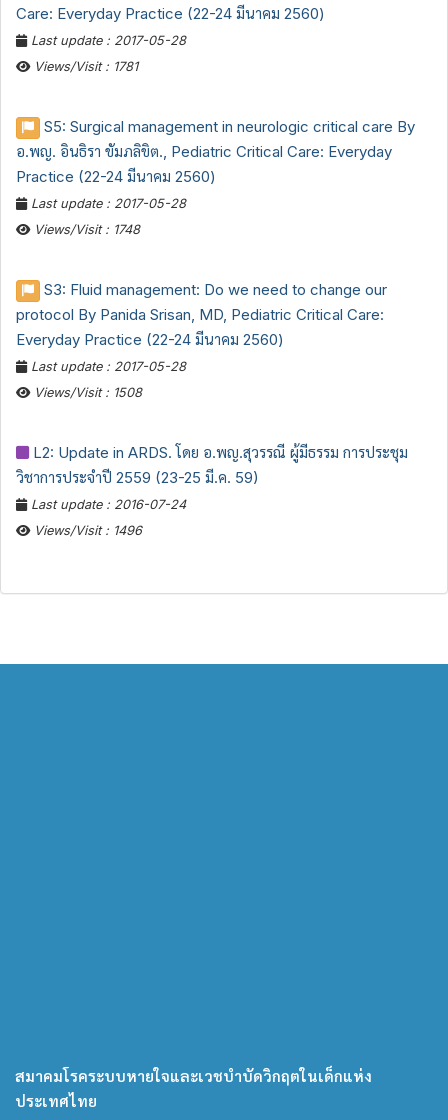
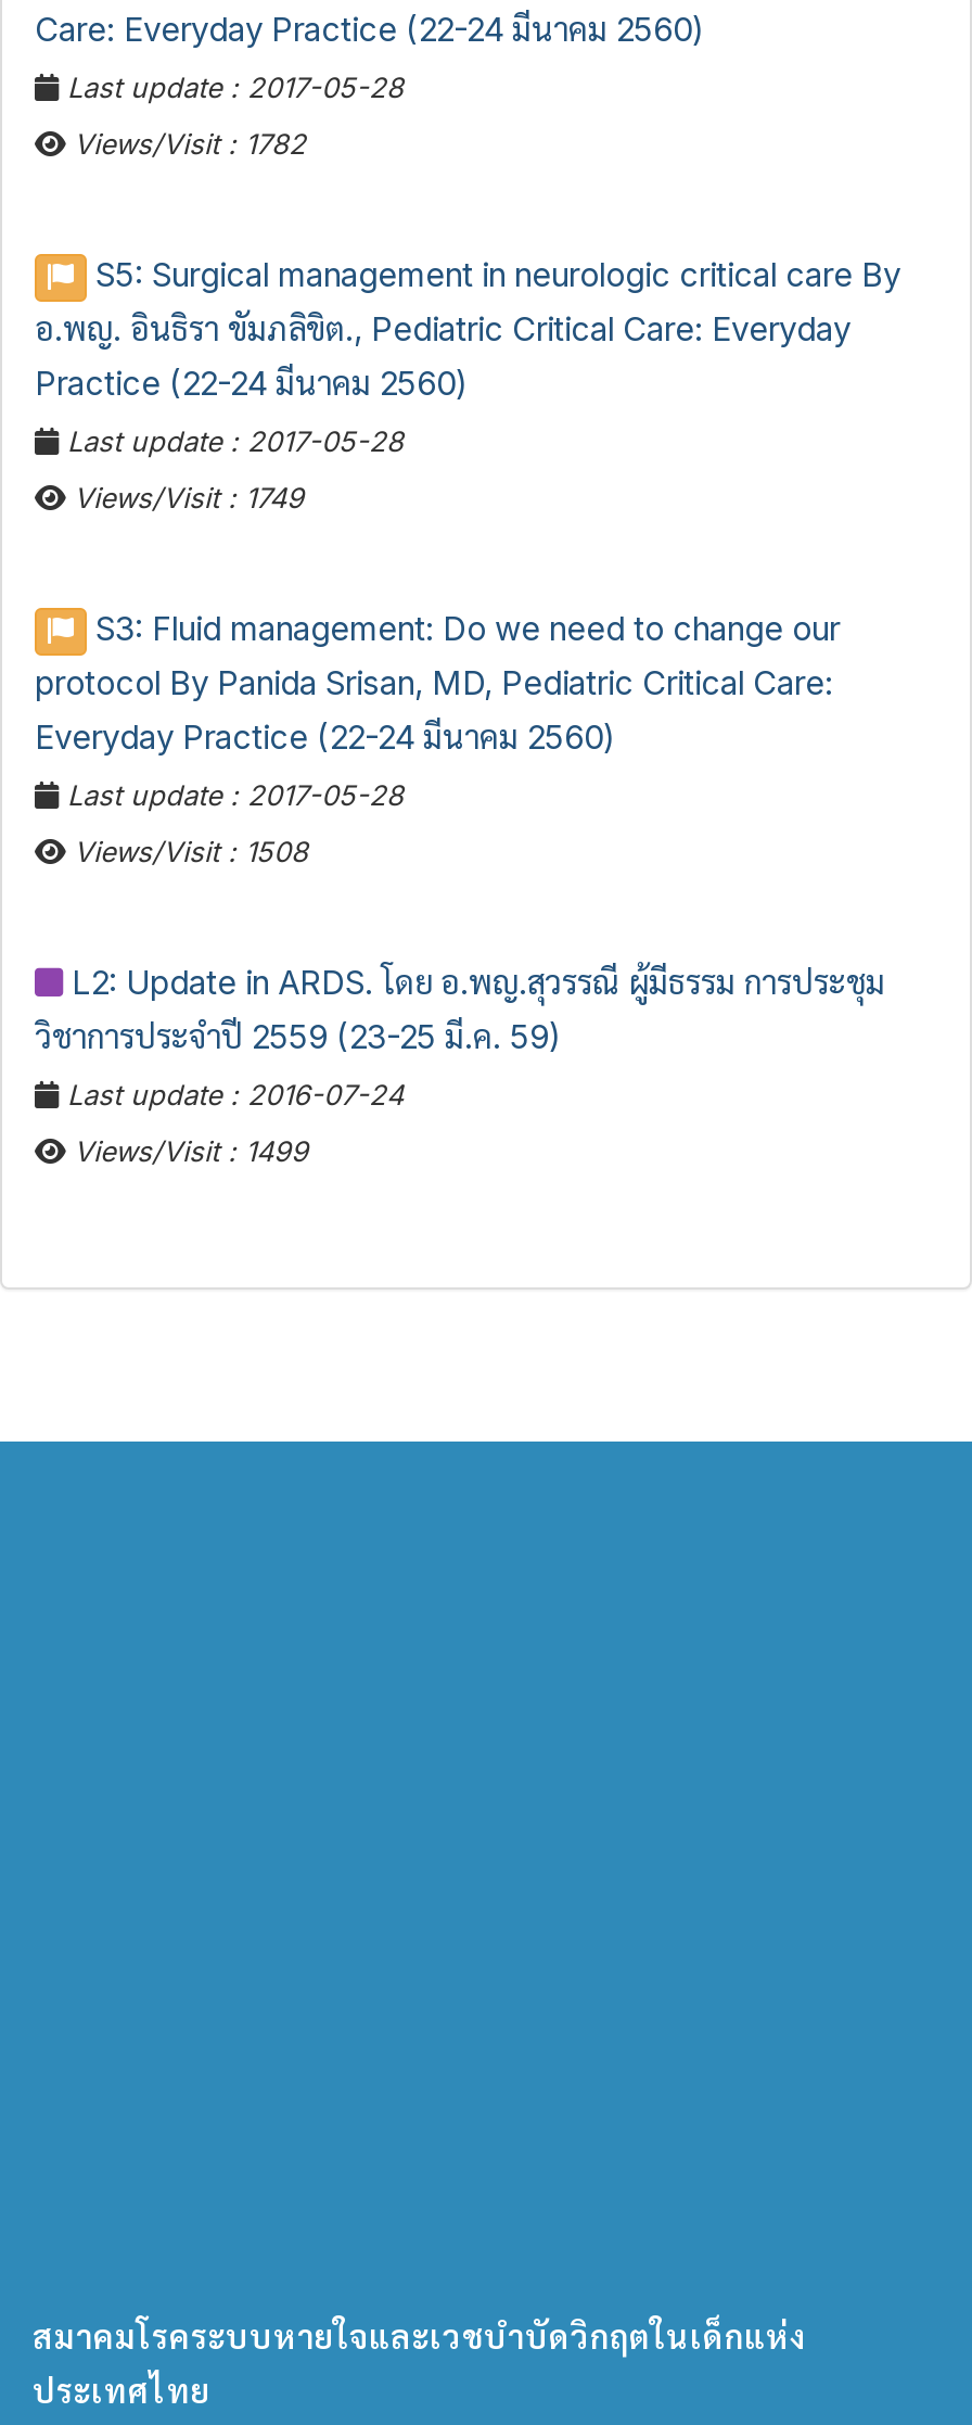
- Views/Visit : 1781
+ Views/Visit : 1782

- Views/Visit : 1748
+ Views/Visit : 1749

- Views/Visit : 1496
+ Views/Visit : 1499
